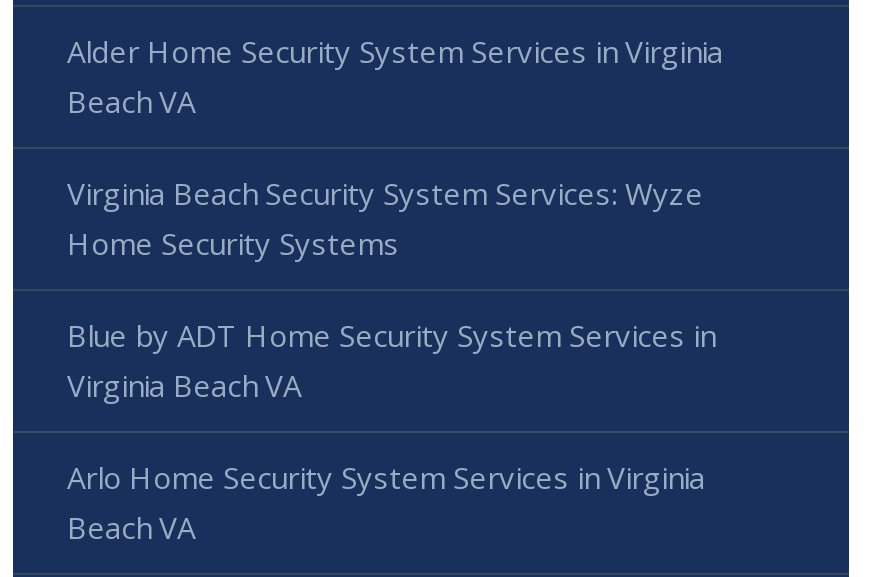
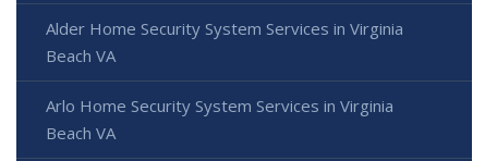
- Virginia Beach Security System Services: Wyze
- Home Security Systems
- Blue by ADT Home Security System Services in
- Virginia Beach VA
